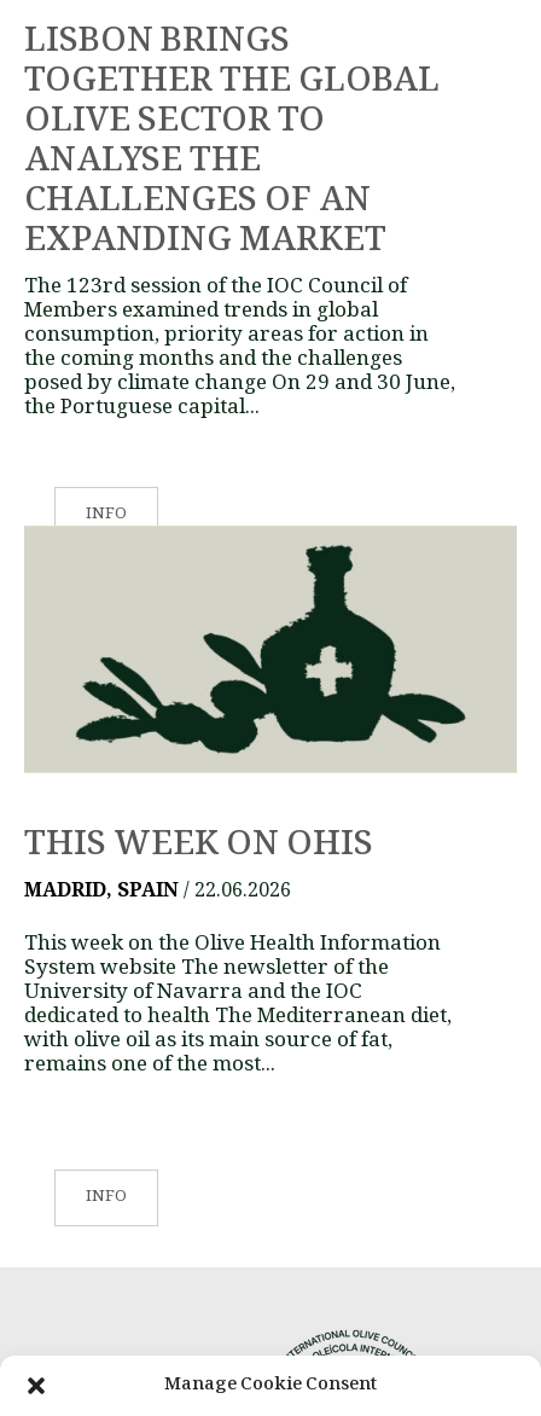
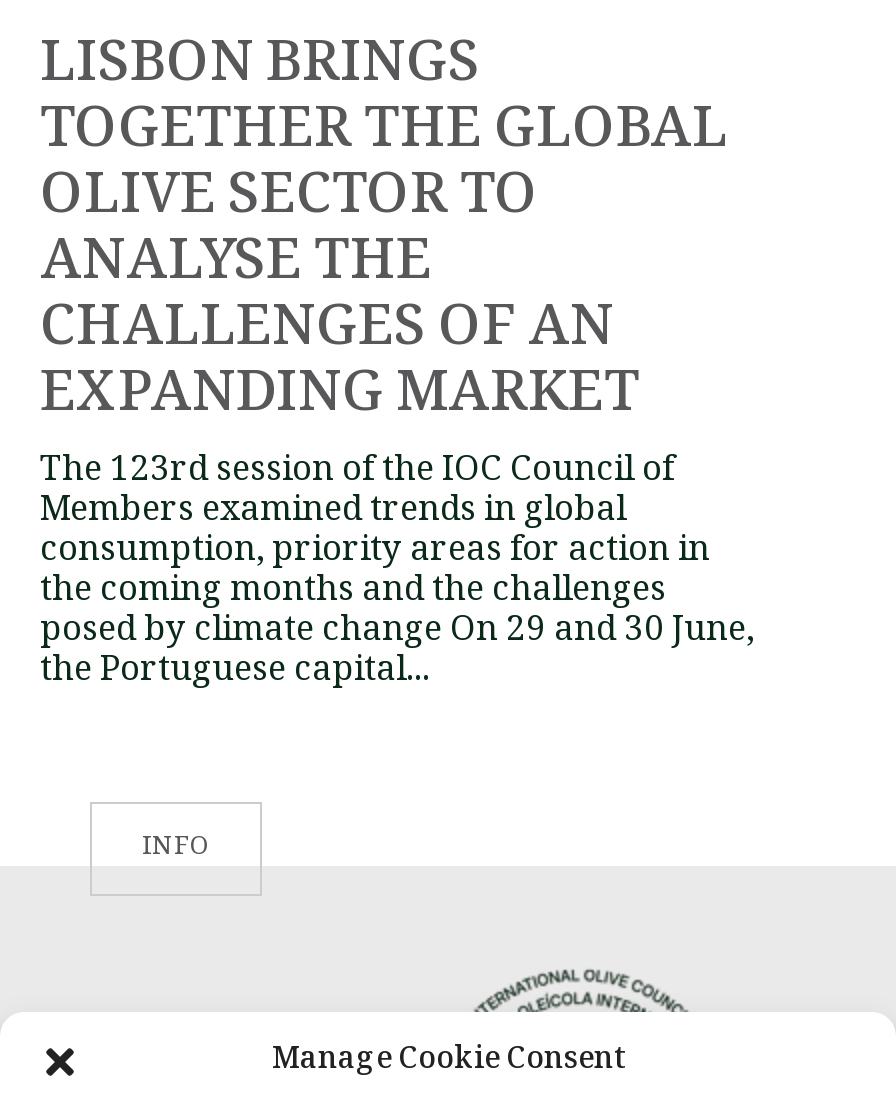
- [image]
- THIS WEEK ON OHIS
- MADRID, SPAIN/ 22.06.2026
- This week on the Olive Health Information
- System website The newsletter of the
- University of Navarra and the IOC
- dedicated to health The Mediterranean diet,
- with olive oil as its main source of fat,
- remains one of the most...

- INFO
